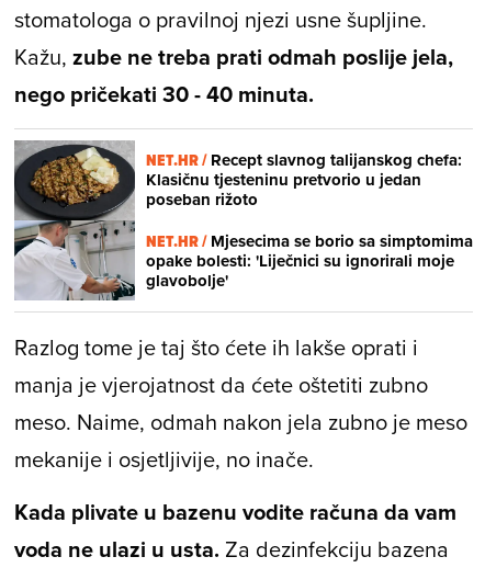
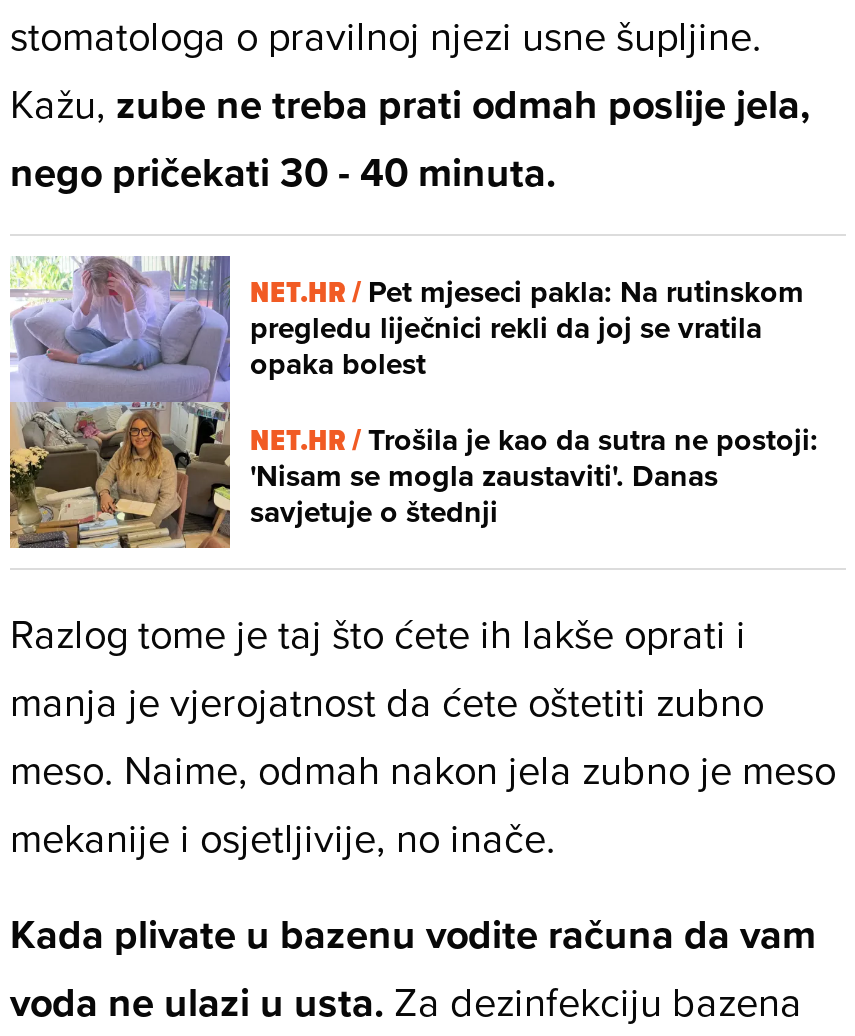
- [image]
- NET.HR / Recept slavnog talijanskog chefa:
- Klasičnu tjesteninu pretvorio u jedan
- poseban rižoto
+ [image]
+ NET.HR / Pet mjeseci pakla: Na rutinskom
+ pregledu liječnici rekli da joj se vratila
+ opaka bolest

- NET.HR / Mjesecima se borio sa simptomima
- opake bolesti: 'Liječnici su ignorirali moje
- glavobolje'
+ NET.HR / Trošila je kao da sutra ne postoji:
+ 'Nisam se mogla zaustaviti'. Danas
+ savjetuje o štednji
